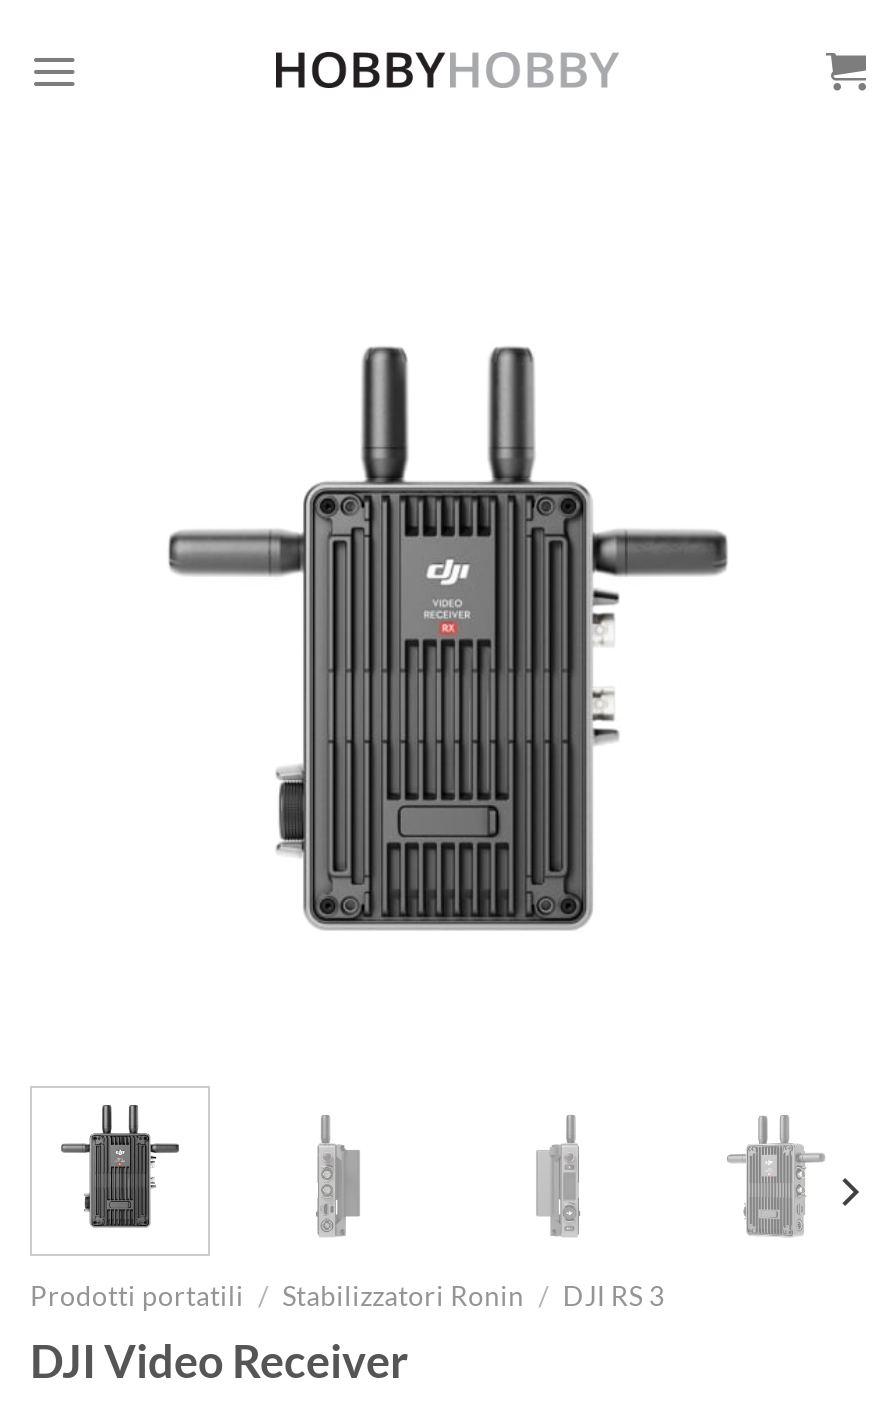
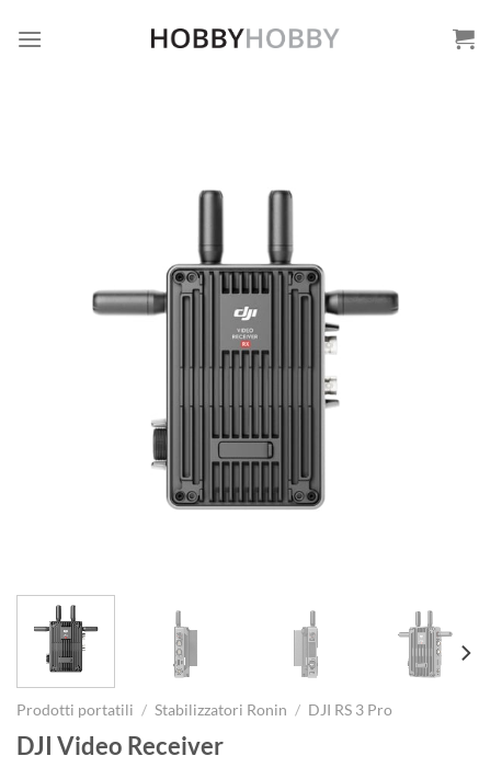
- Prodotti portatili / Stabilizzatori Ronin / DJI RS 3
+ Prodotti portatili / Stabilizzatori Ronin / DJI RS 3 Pro
